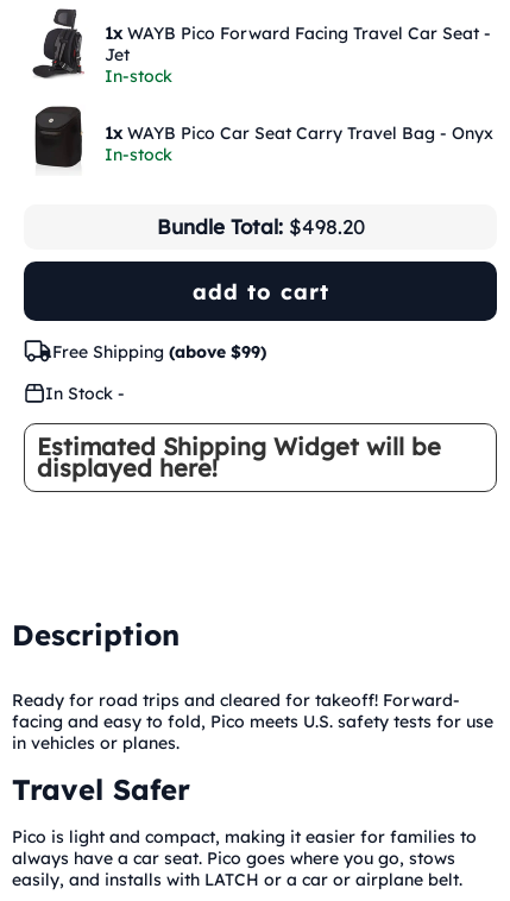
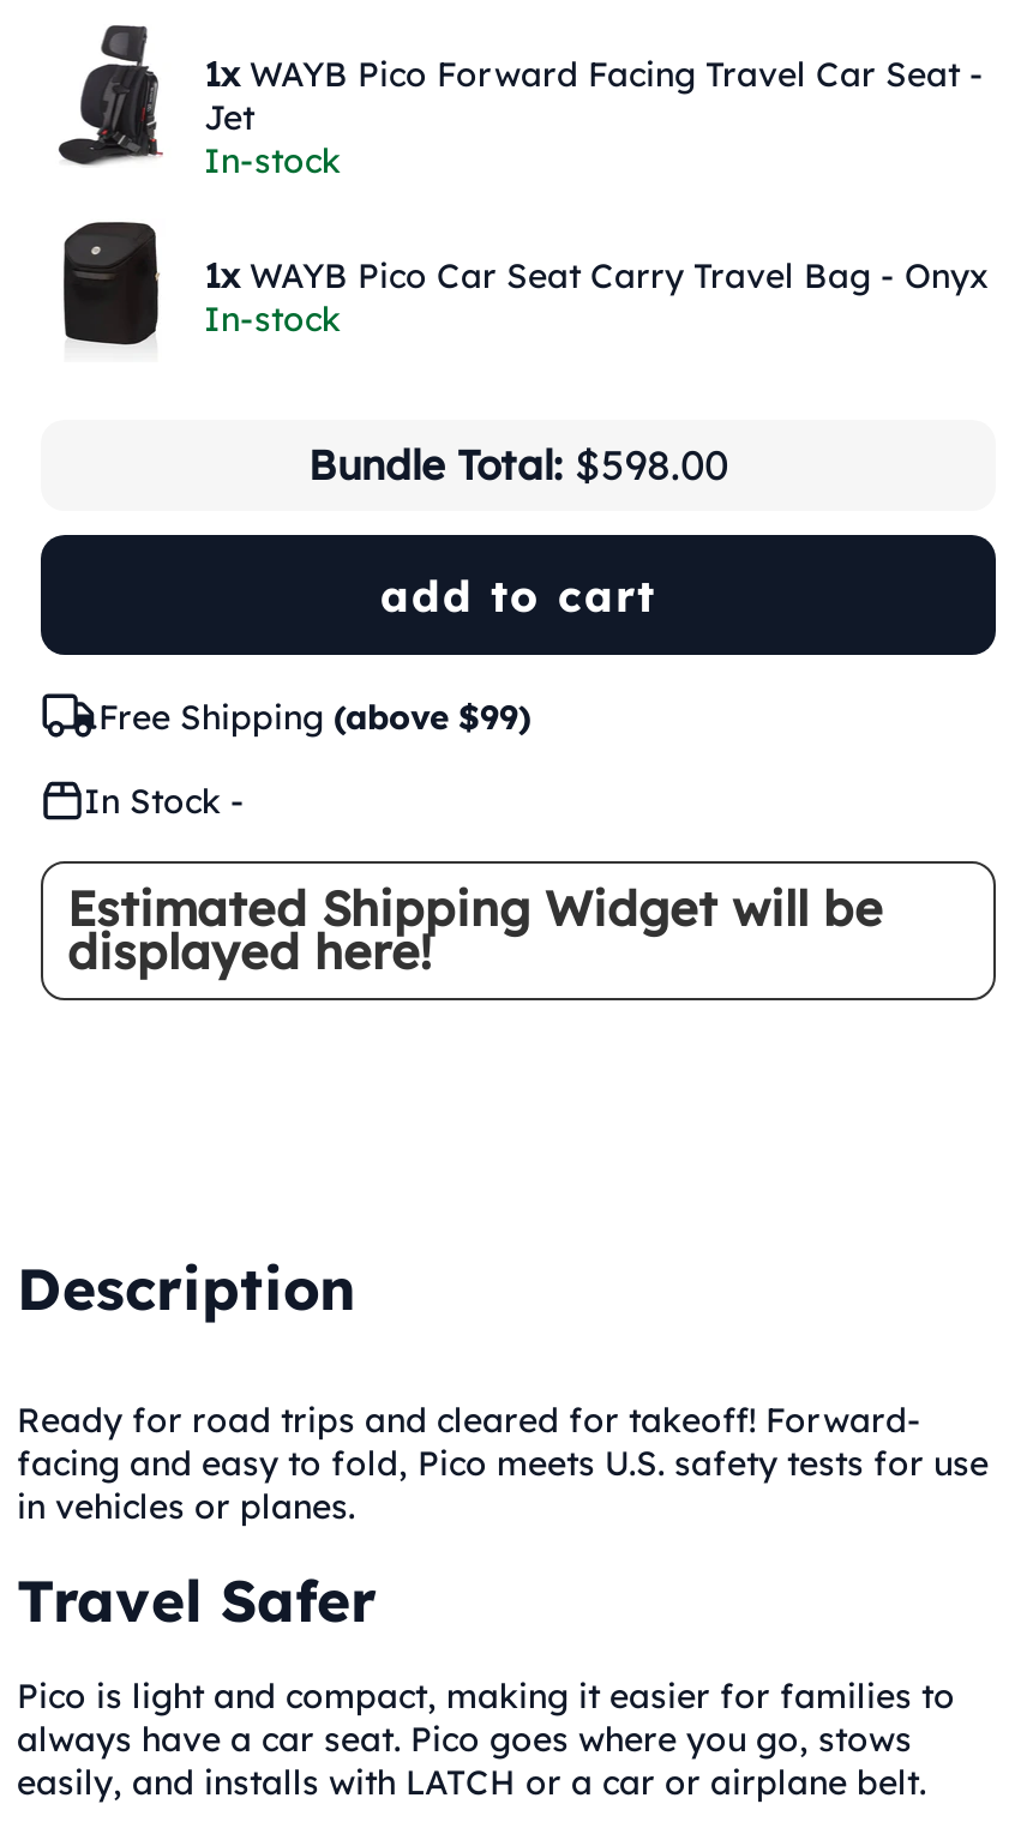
- Bundle Total: $498.20
+ Bundle Total: $598.00
